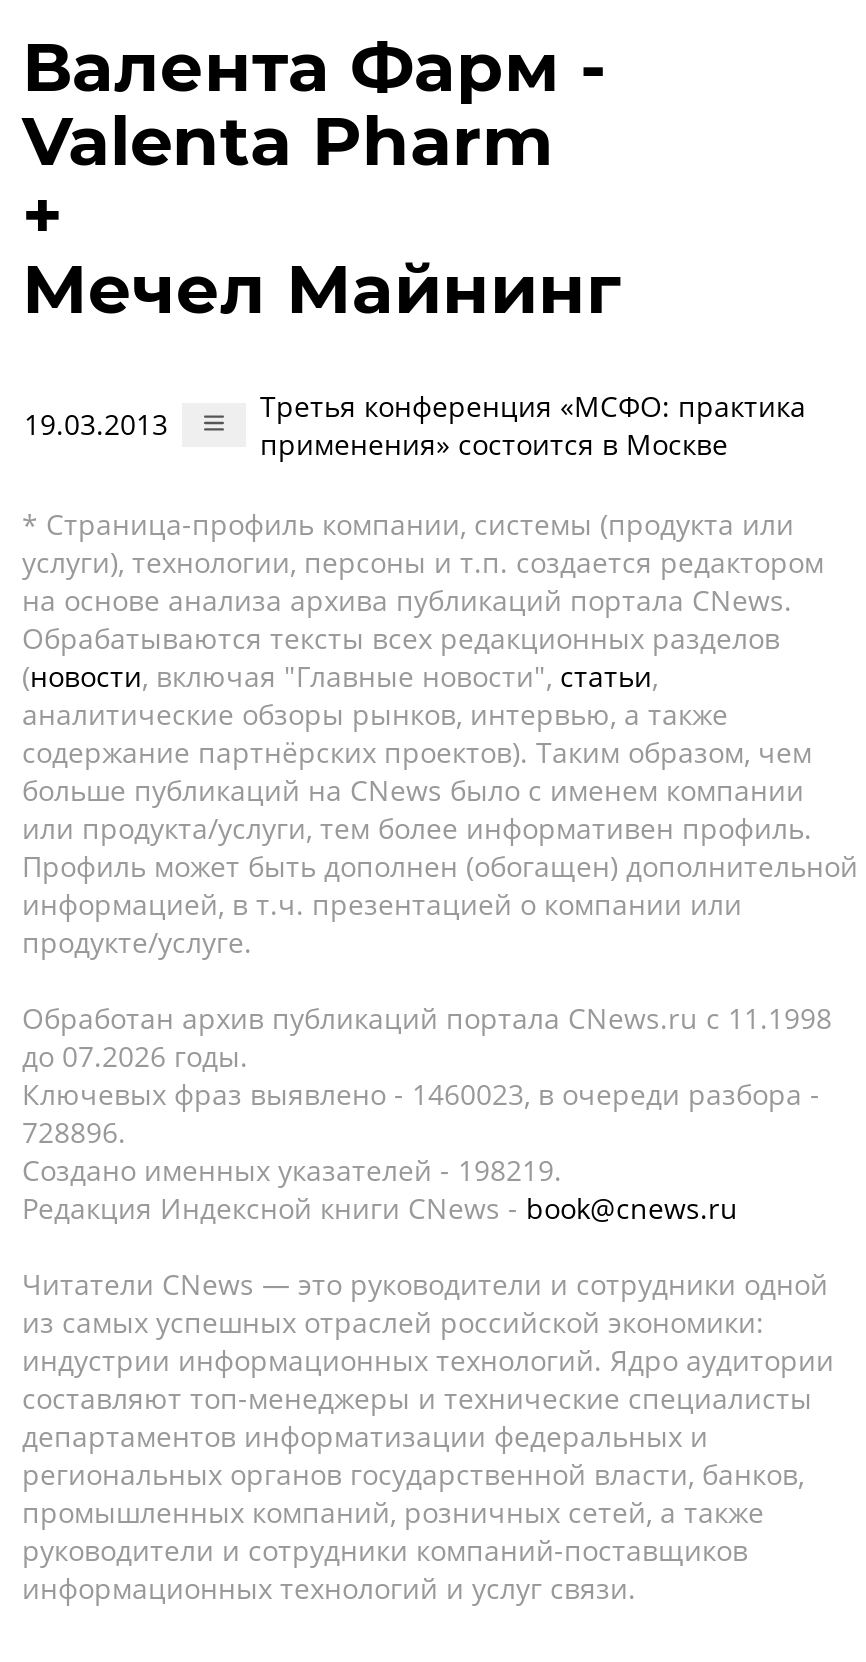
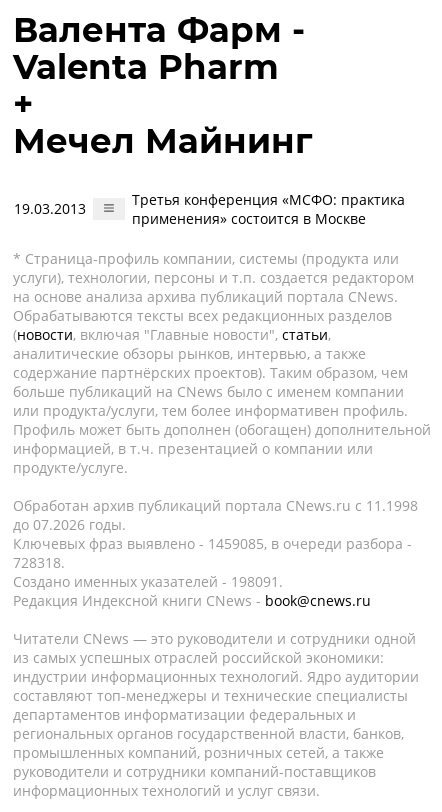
- Ключевых фраз выявлено - 1460023, в очереди разбора -
+ Ключевых фраз выявлено - 1459085, в очереди разбора -

- 728896.
+ 728318.

- Создано именных указателей - 198219.
+ Создано именных указателей - 198091.
